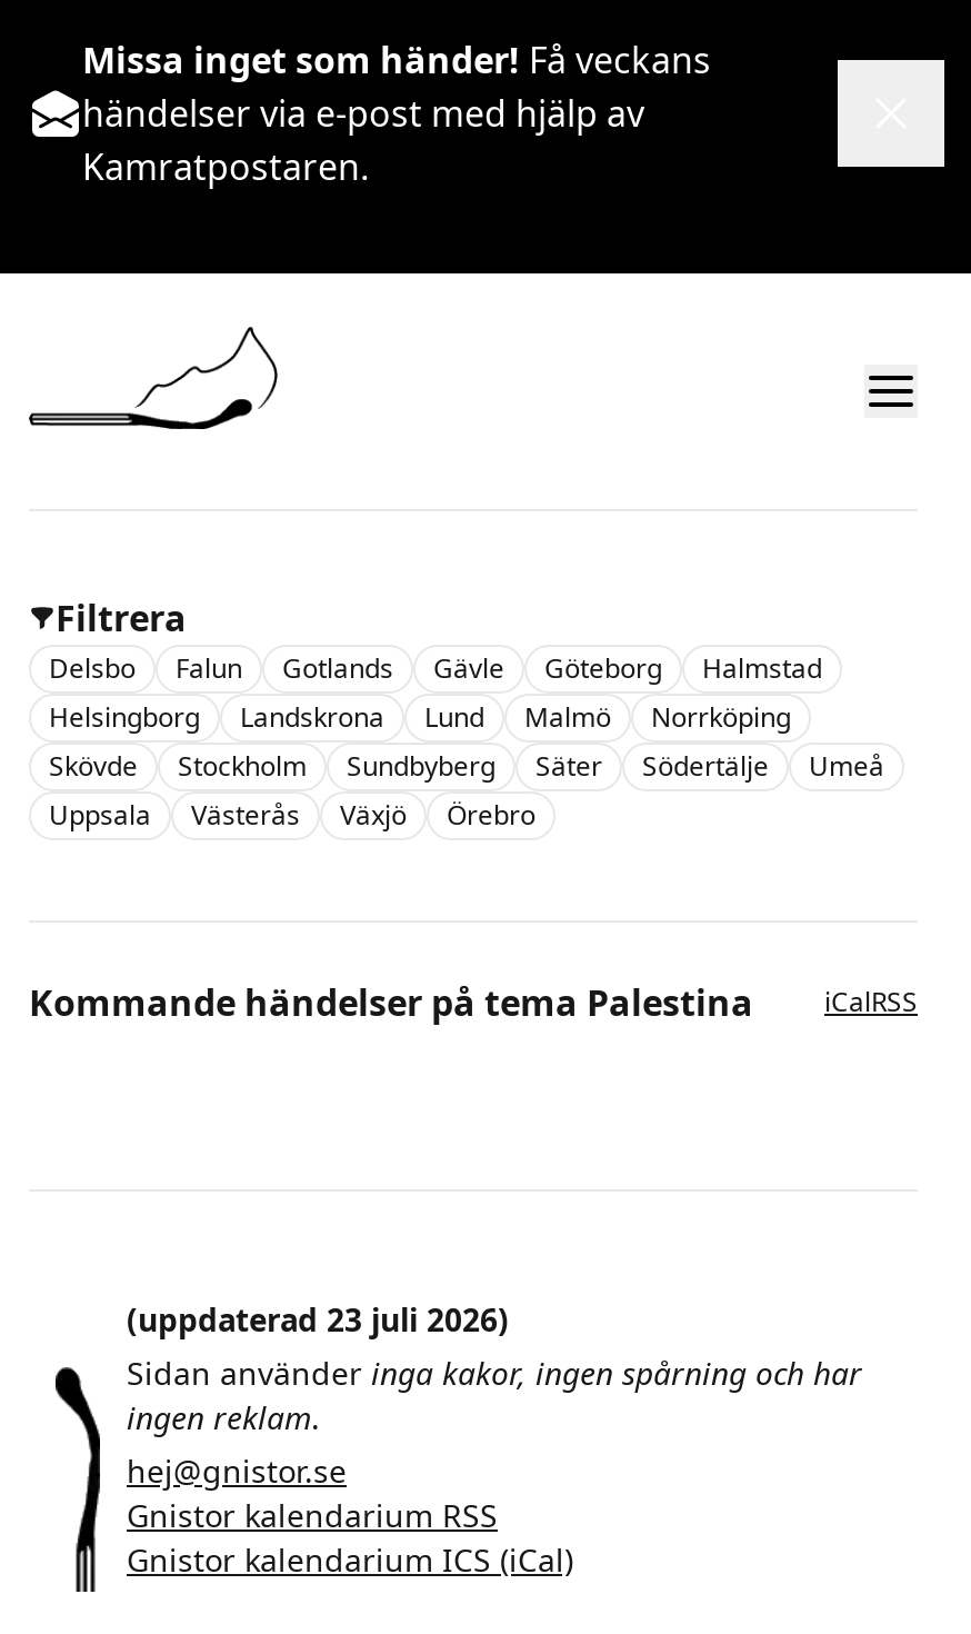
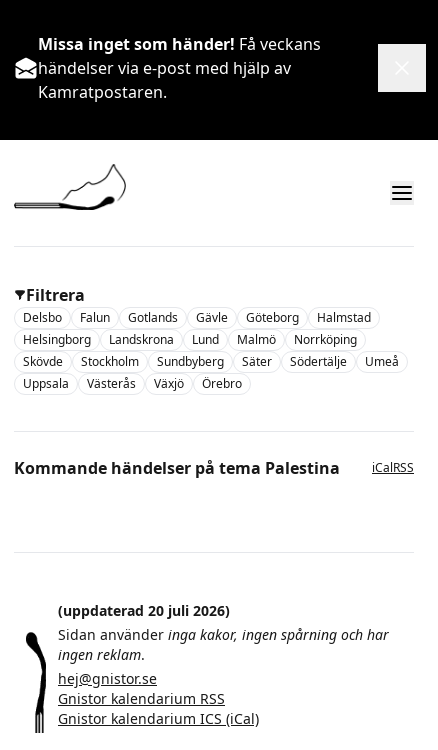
- (uppdaterad 23 juli 2026)
+ (uppdaterad 20 juli 2026)
